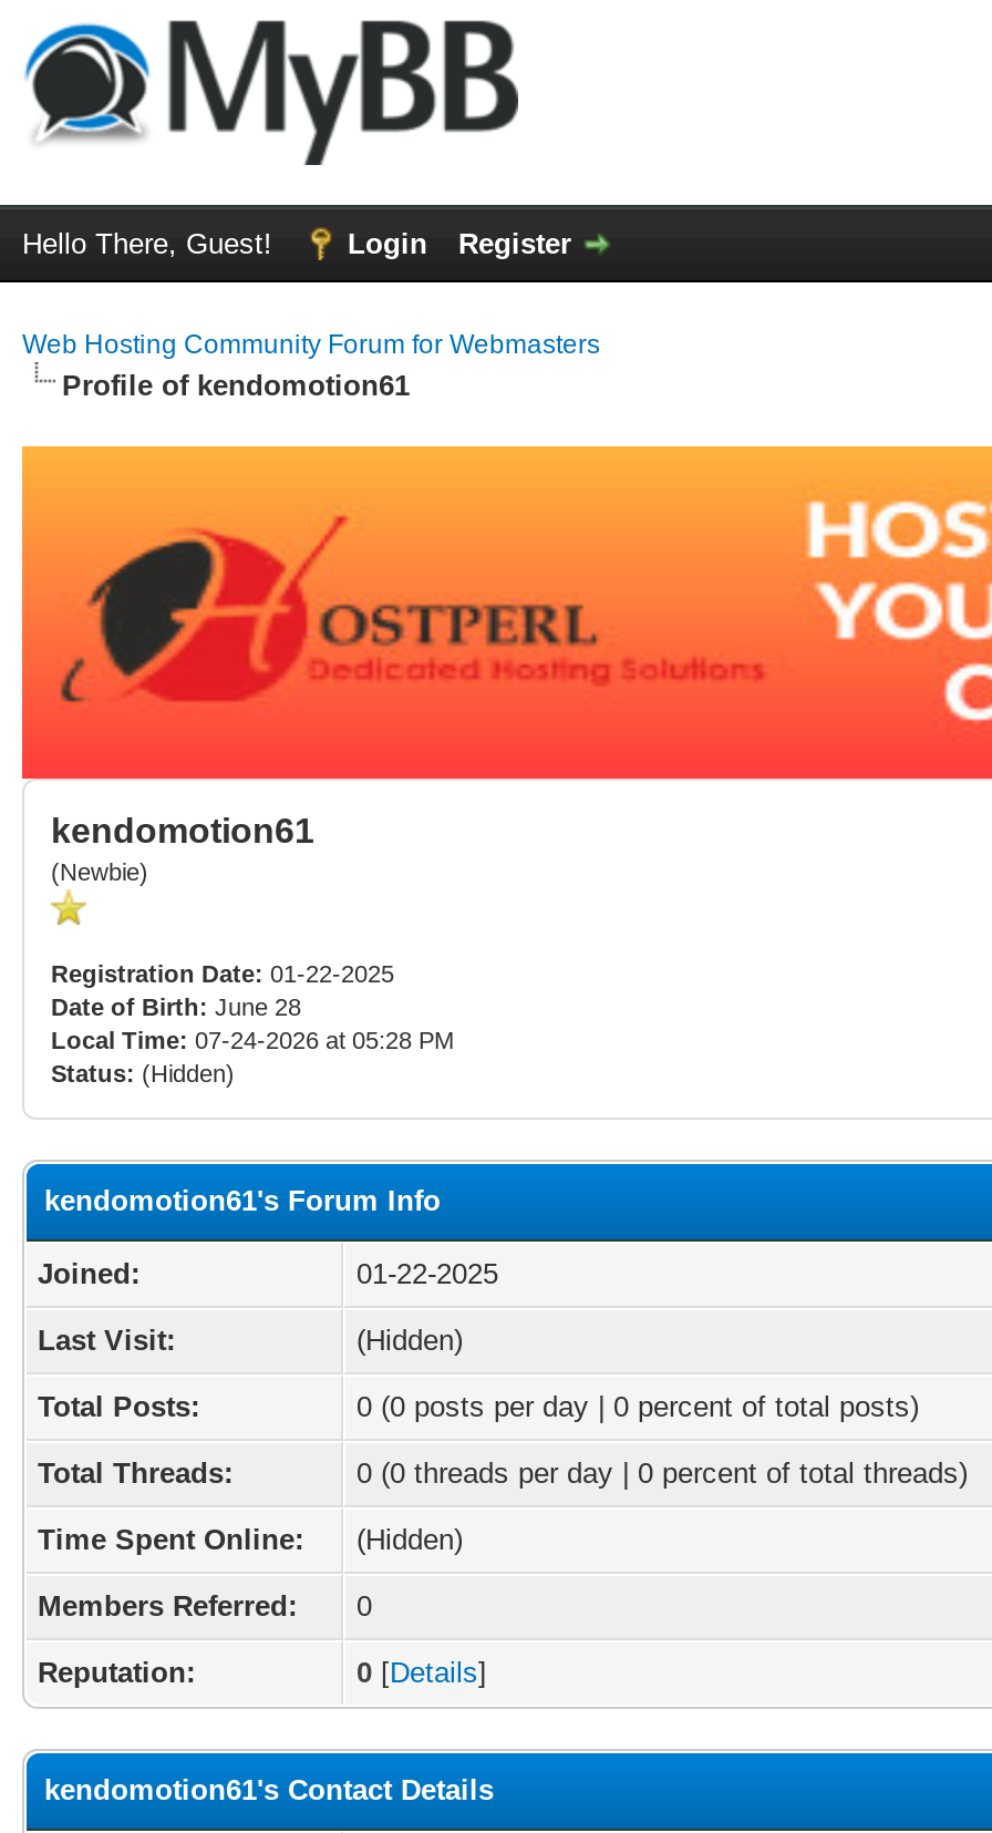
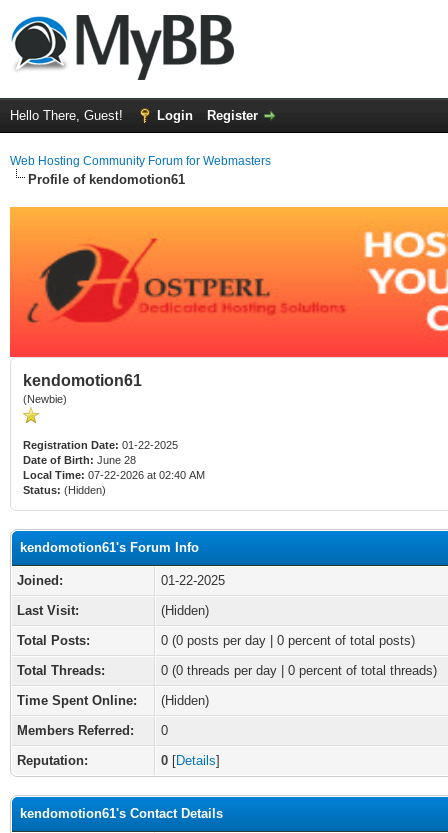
- Local Time: 07-24-2026 at 05:28 PM
+ Local Time: 07-22-2026 at 02:40 AM
